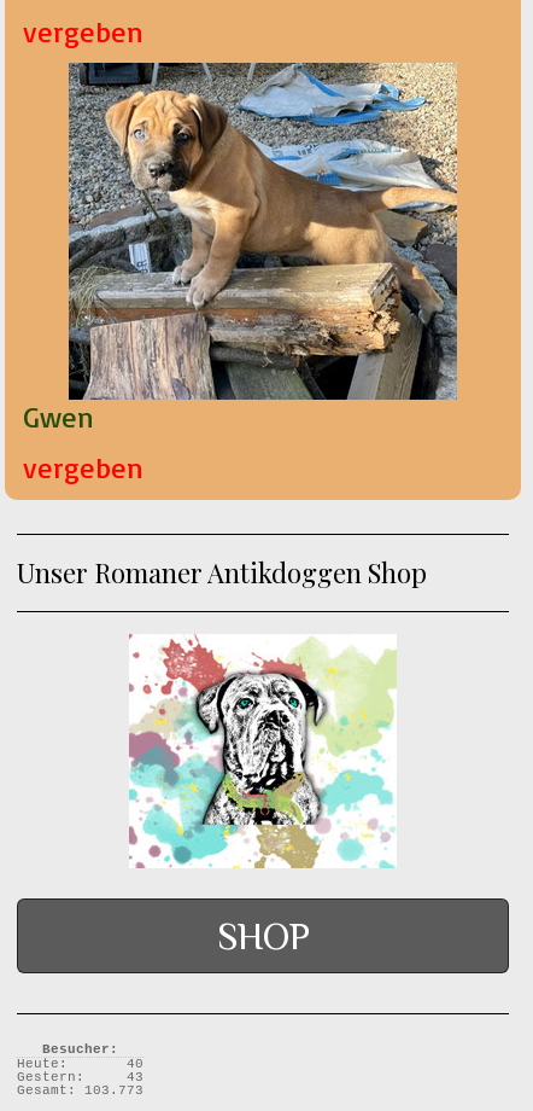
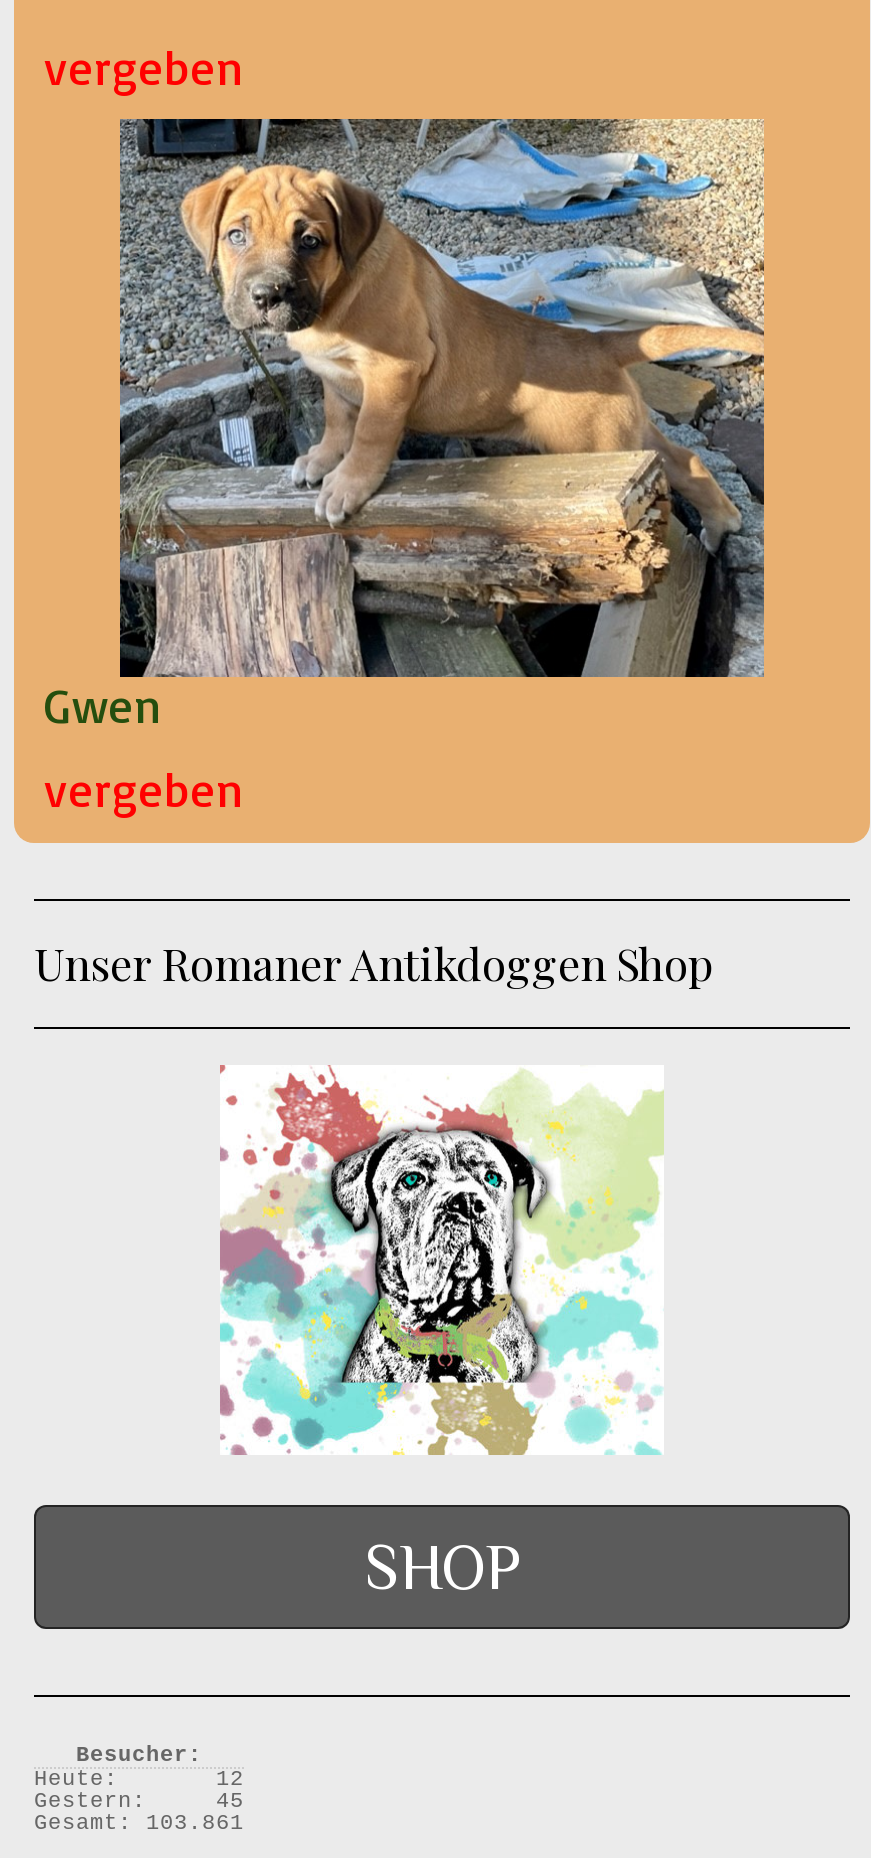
- 40
+ 12

- 43
+ 45

- Gesamt: 103.773
+ Gesamt: 103.861
